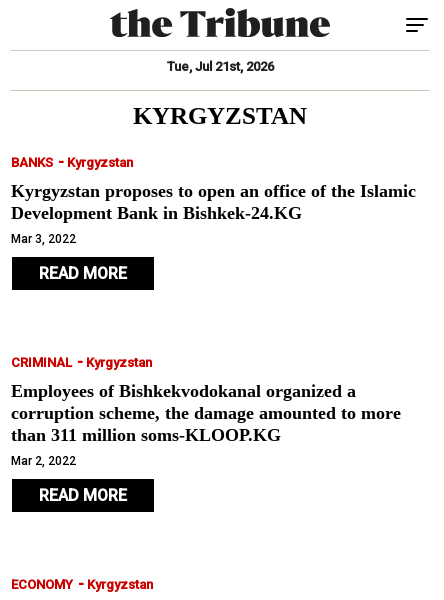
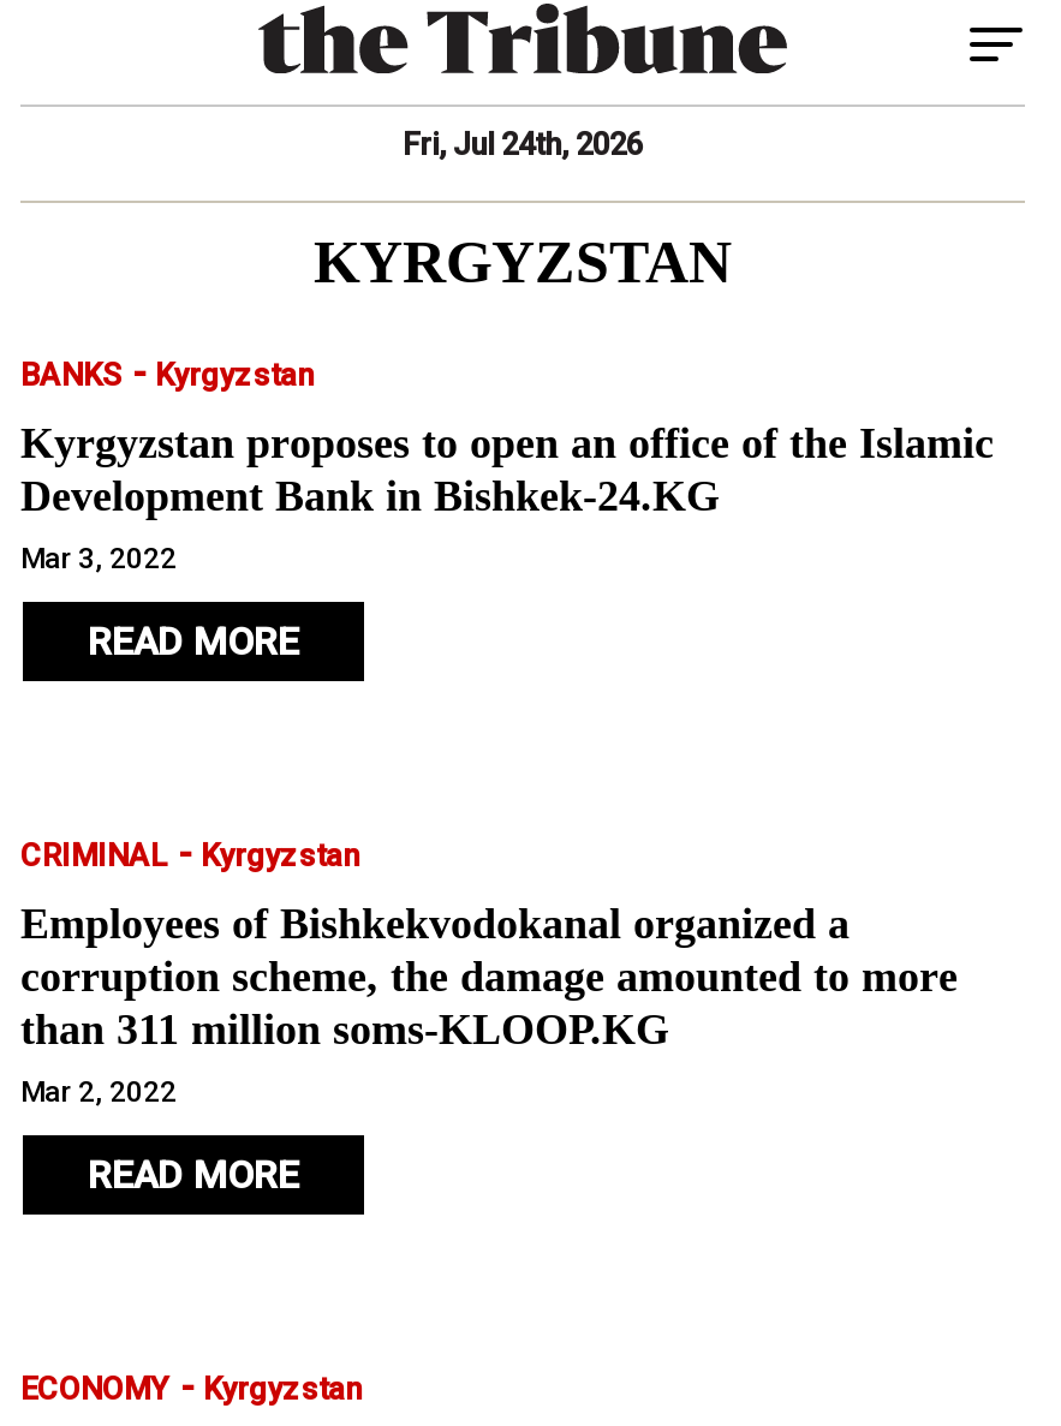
- Tue, Jul 21st, 2026
+ Fri, Jul 24th, 2026
